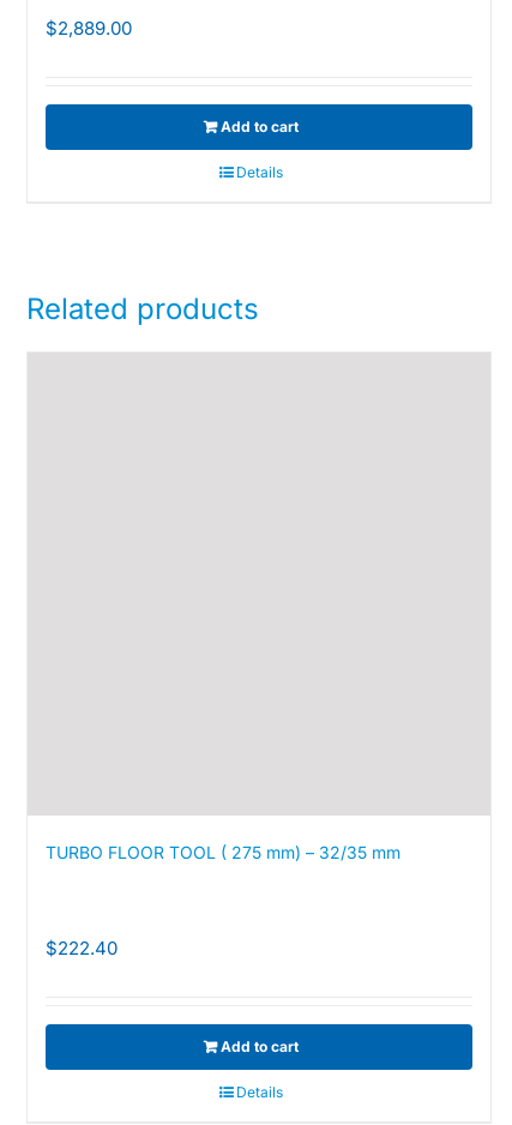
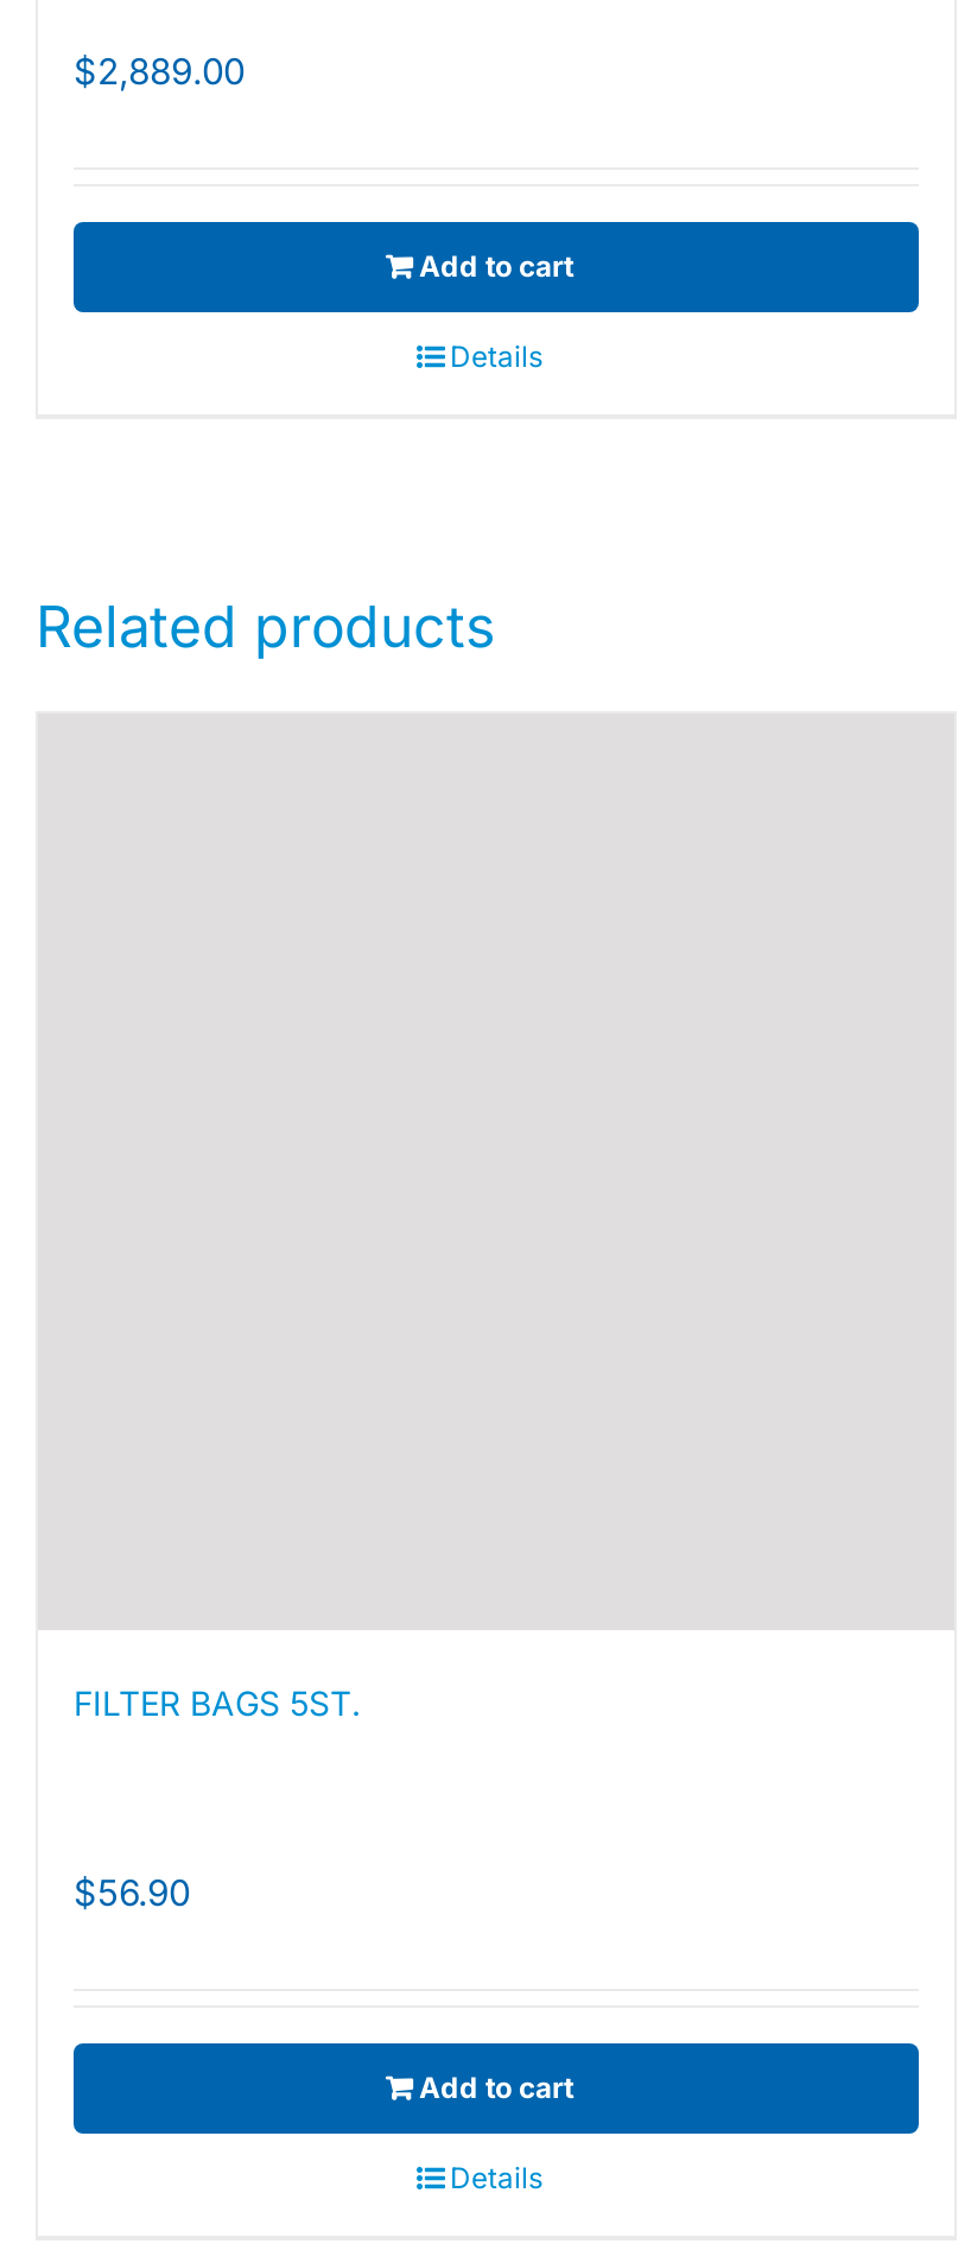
- TURBO FLOOR TOOL ( 275 mm) – 32/35 mm
+ FILTER BAGS 5ST.

- $222.40
+ $56.90
